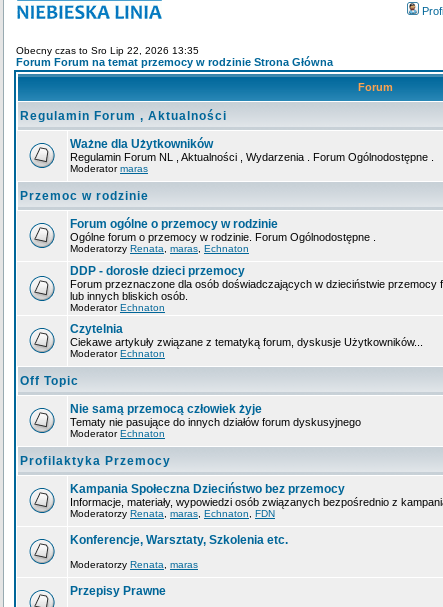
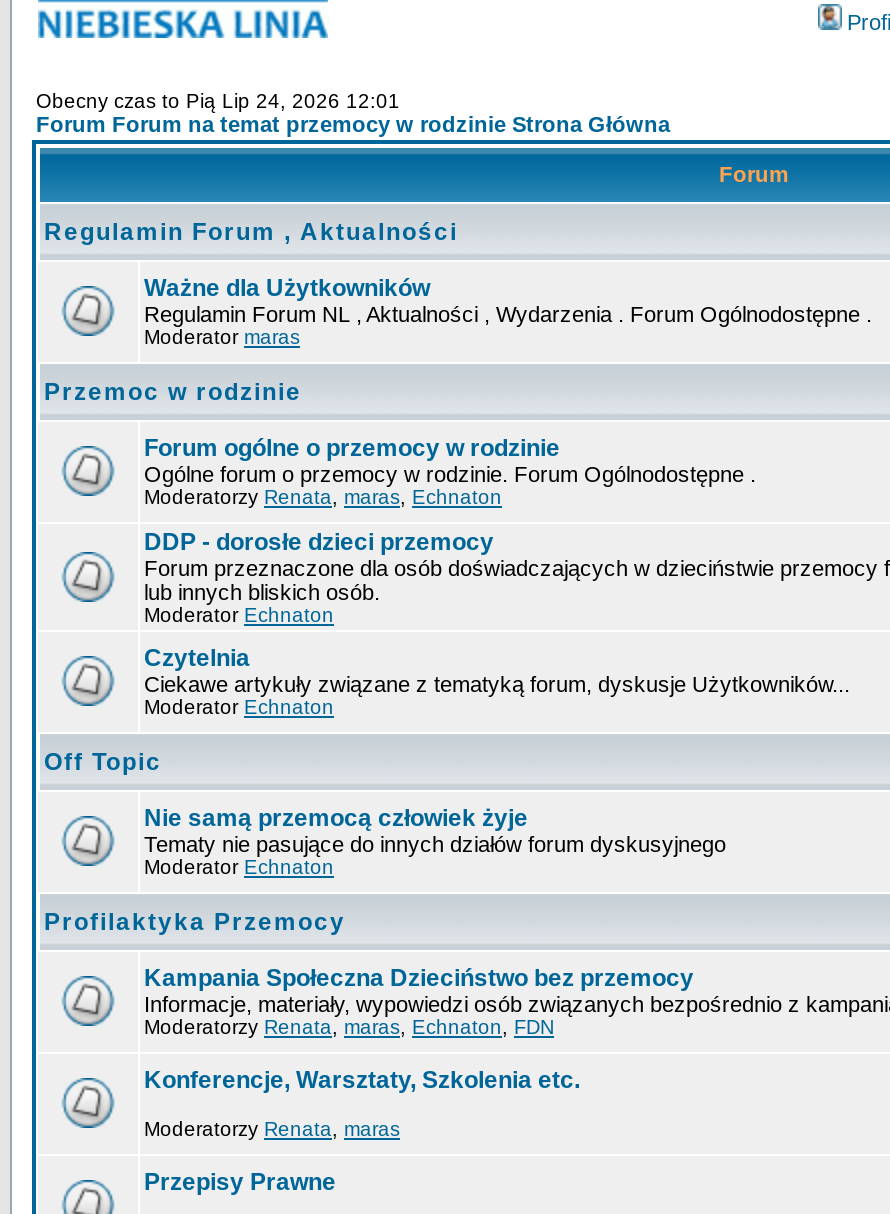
- Obecny czas to Sro Lip 22, 2026 13:35
+ Obecny czas to Pią Lip 24, 2026 12:01
